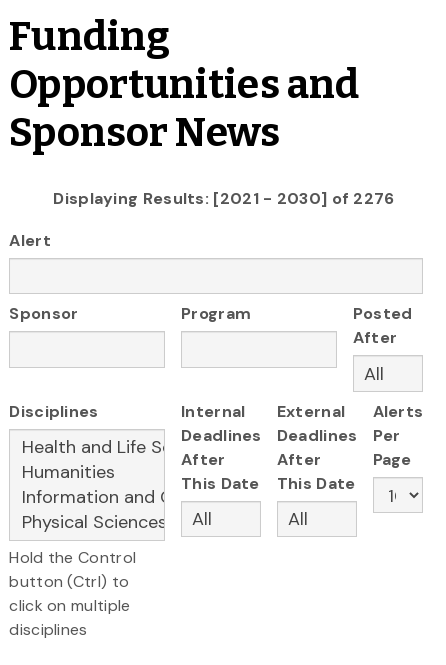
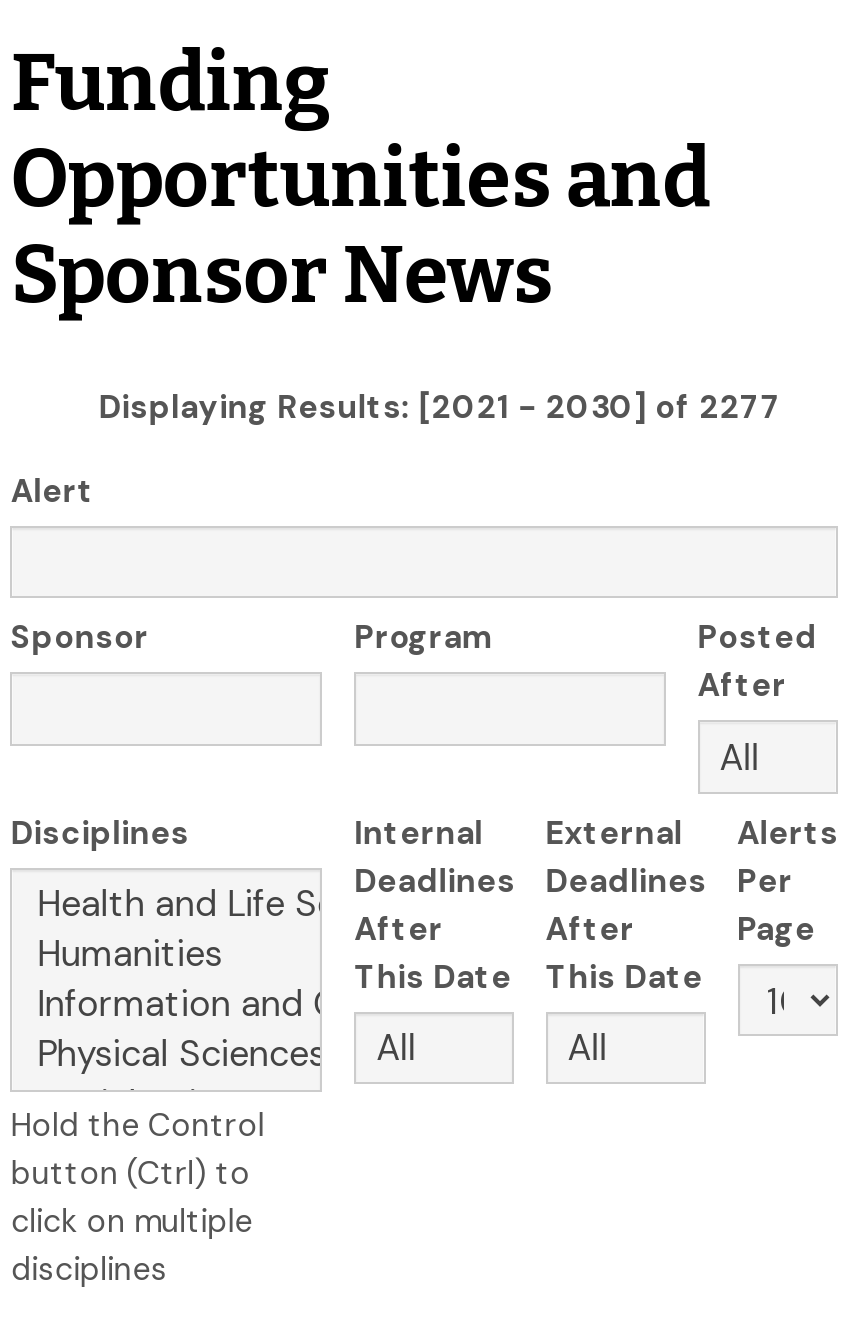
- Displaying Results: [2021 - 2030] of 2276
+ Displaying Results: [2021 - 2030] of 2277
